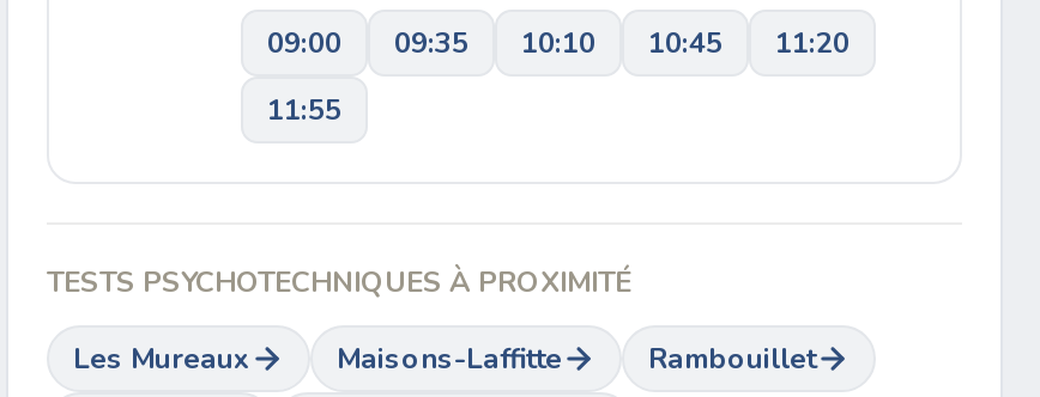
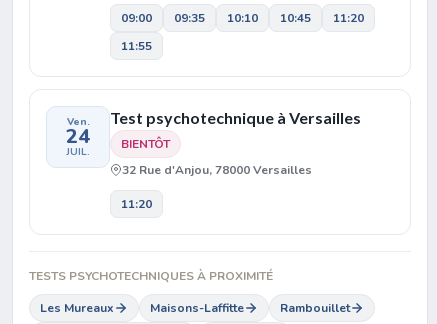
+ Ven.
+ 24
+ JUIL.

+ Test psychotechnique à Versailles
+ BIENTÔT
+ 32 Rue d'Anjou, 78000 Versailles
+ 11:20
